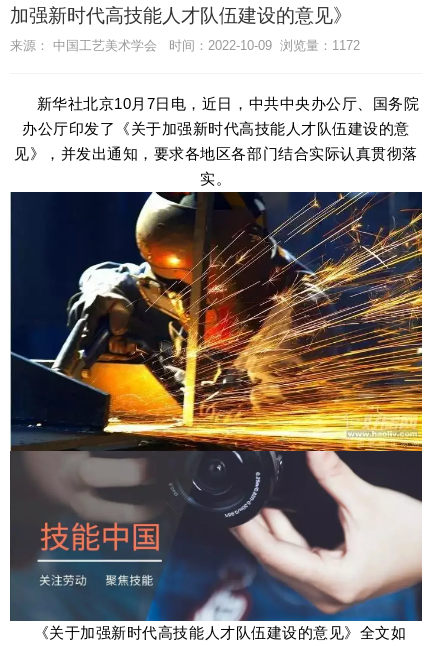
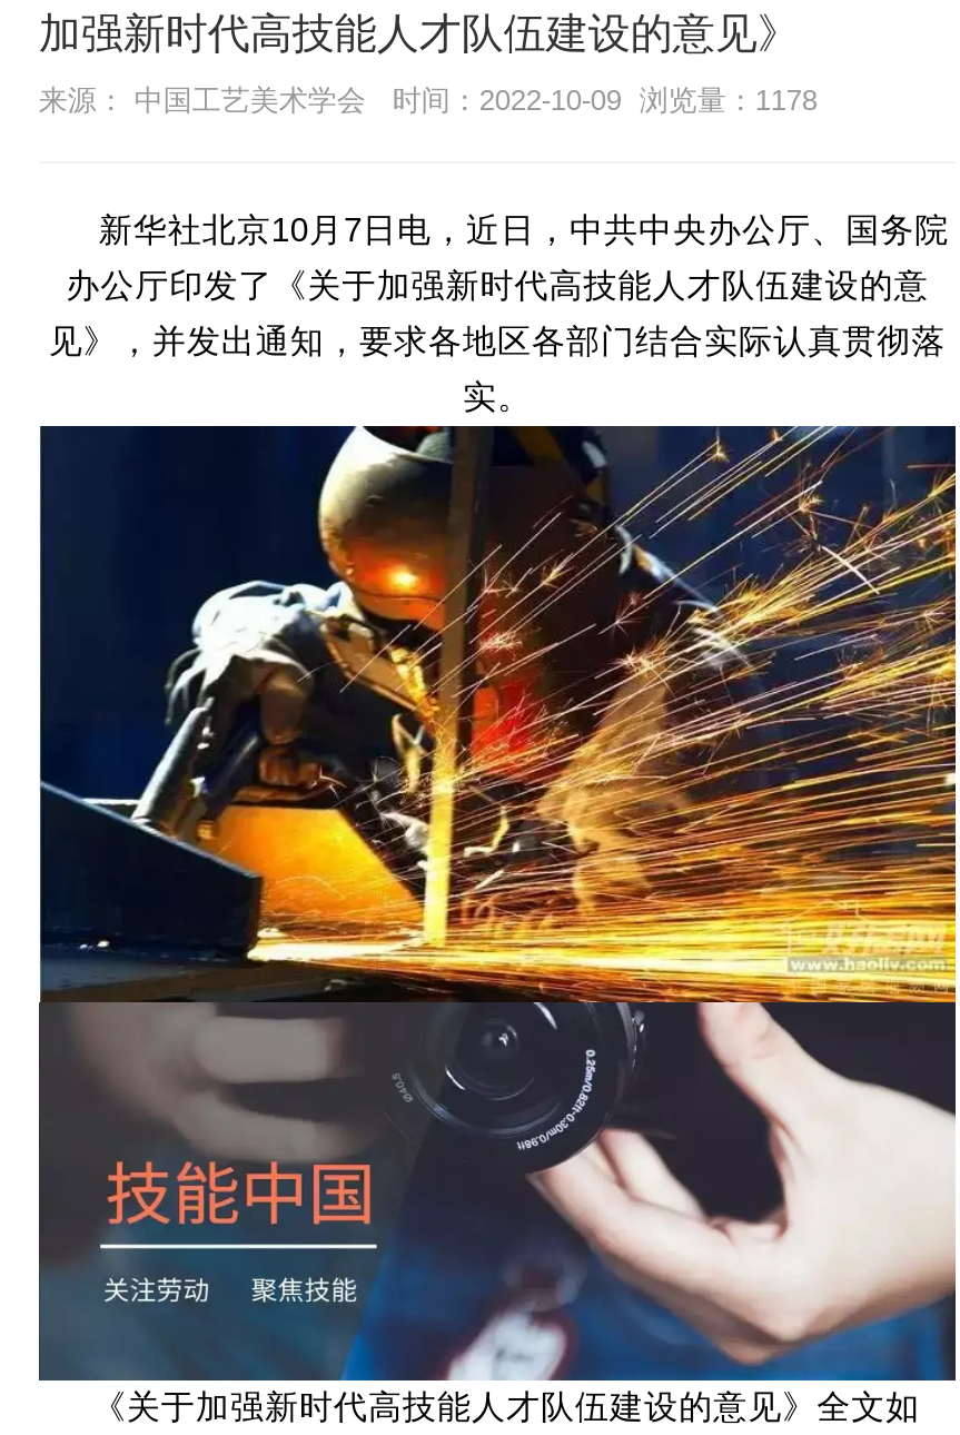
- 来源： 中国工艺美术学会 时间：2022-10-09 浏览量：1172
+ 来源： 中国工艺美术学会 时间：2022-10-09 浏览量：1178
